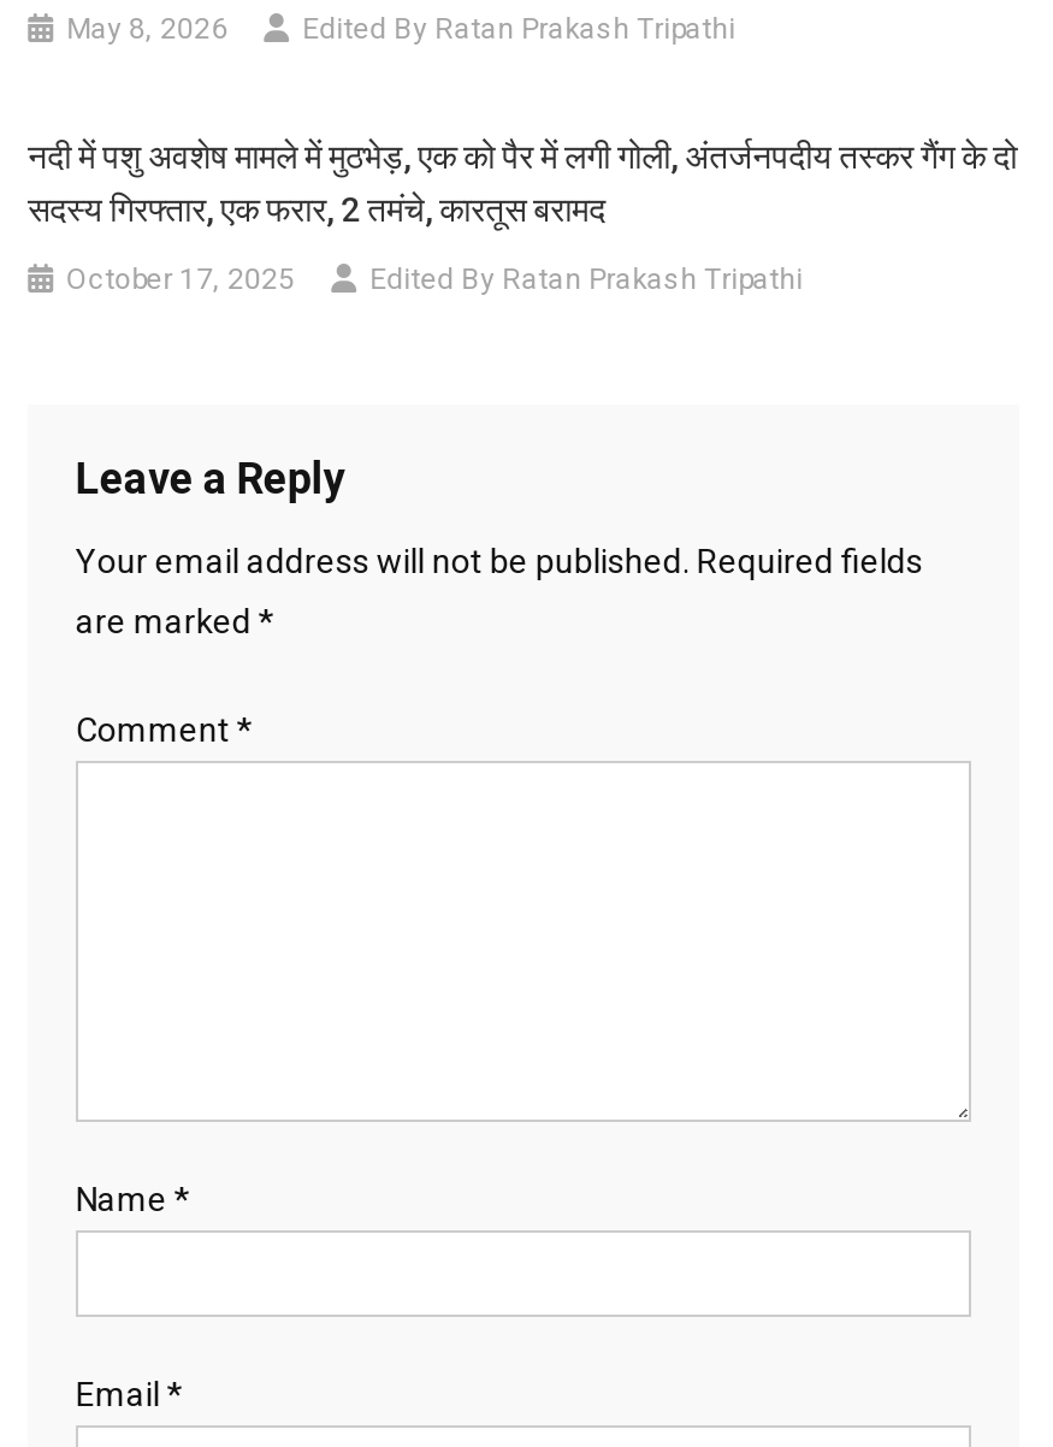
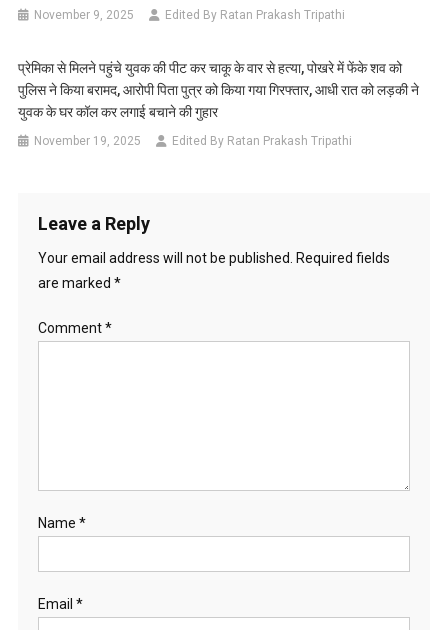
- May 8, 2026
+ November 9, 2025

- नदी में पशु अवशेष मामले में मुठभेड़, एक को पैर में लगी गोली, अंतर्जनपदीय तस्कर गैंग के दो
- सदस्य गिरफ्तार, एक फरार, 2 तमंचे, कारतूस बरामद
+ प्रेमिका से मिलने पहुंचे युवक की पीट कर चाकू के वार से हत्या, पोखरे में फेंके शव को
+ पुलिस ने किया बरामद, आरोपी पिता पुत्र को किया गया गिरफ्तार, आधी रात को लड़की ने
+ युवक के घर कॉल कर लगाई बचाने की गुहार

- October 17, 2025
+ November 19, 2025
